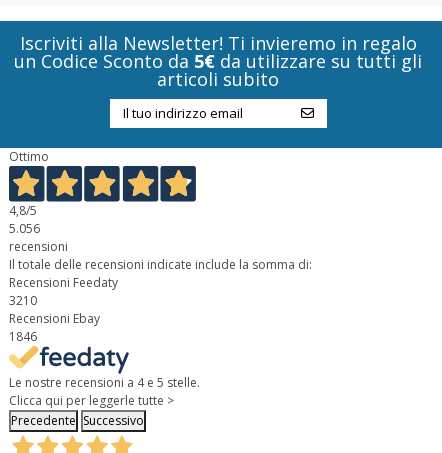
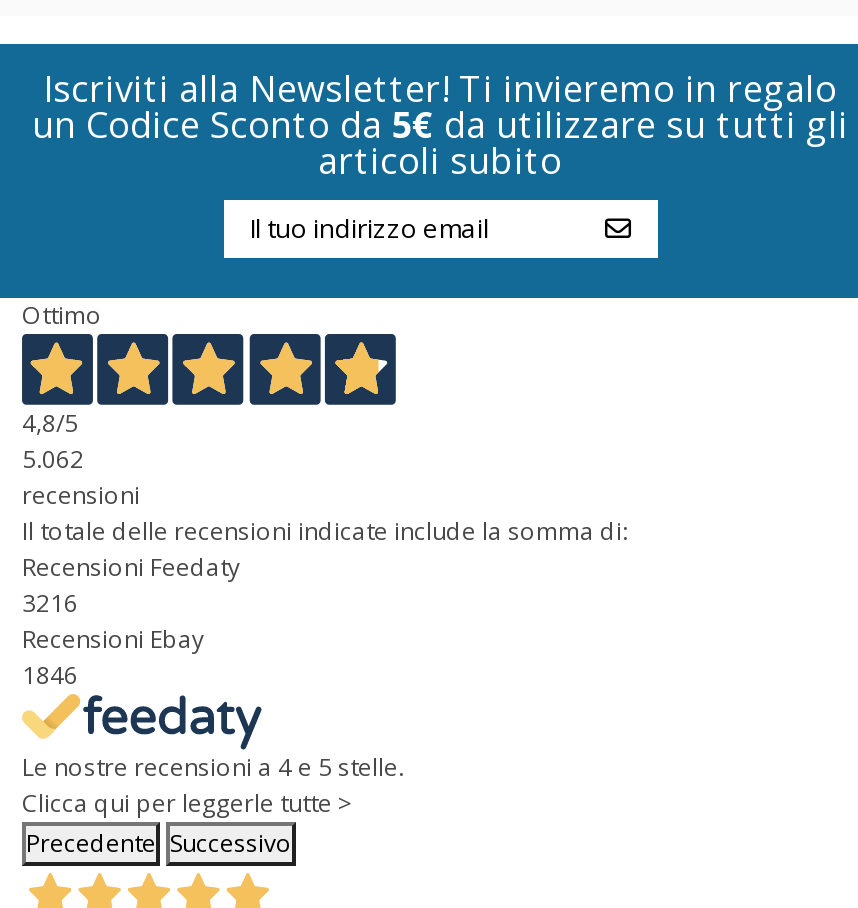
- 5.056
+ 5.062

- 3210
+ 3216
